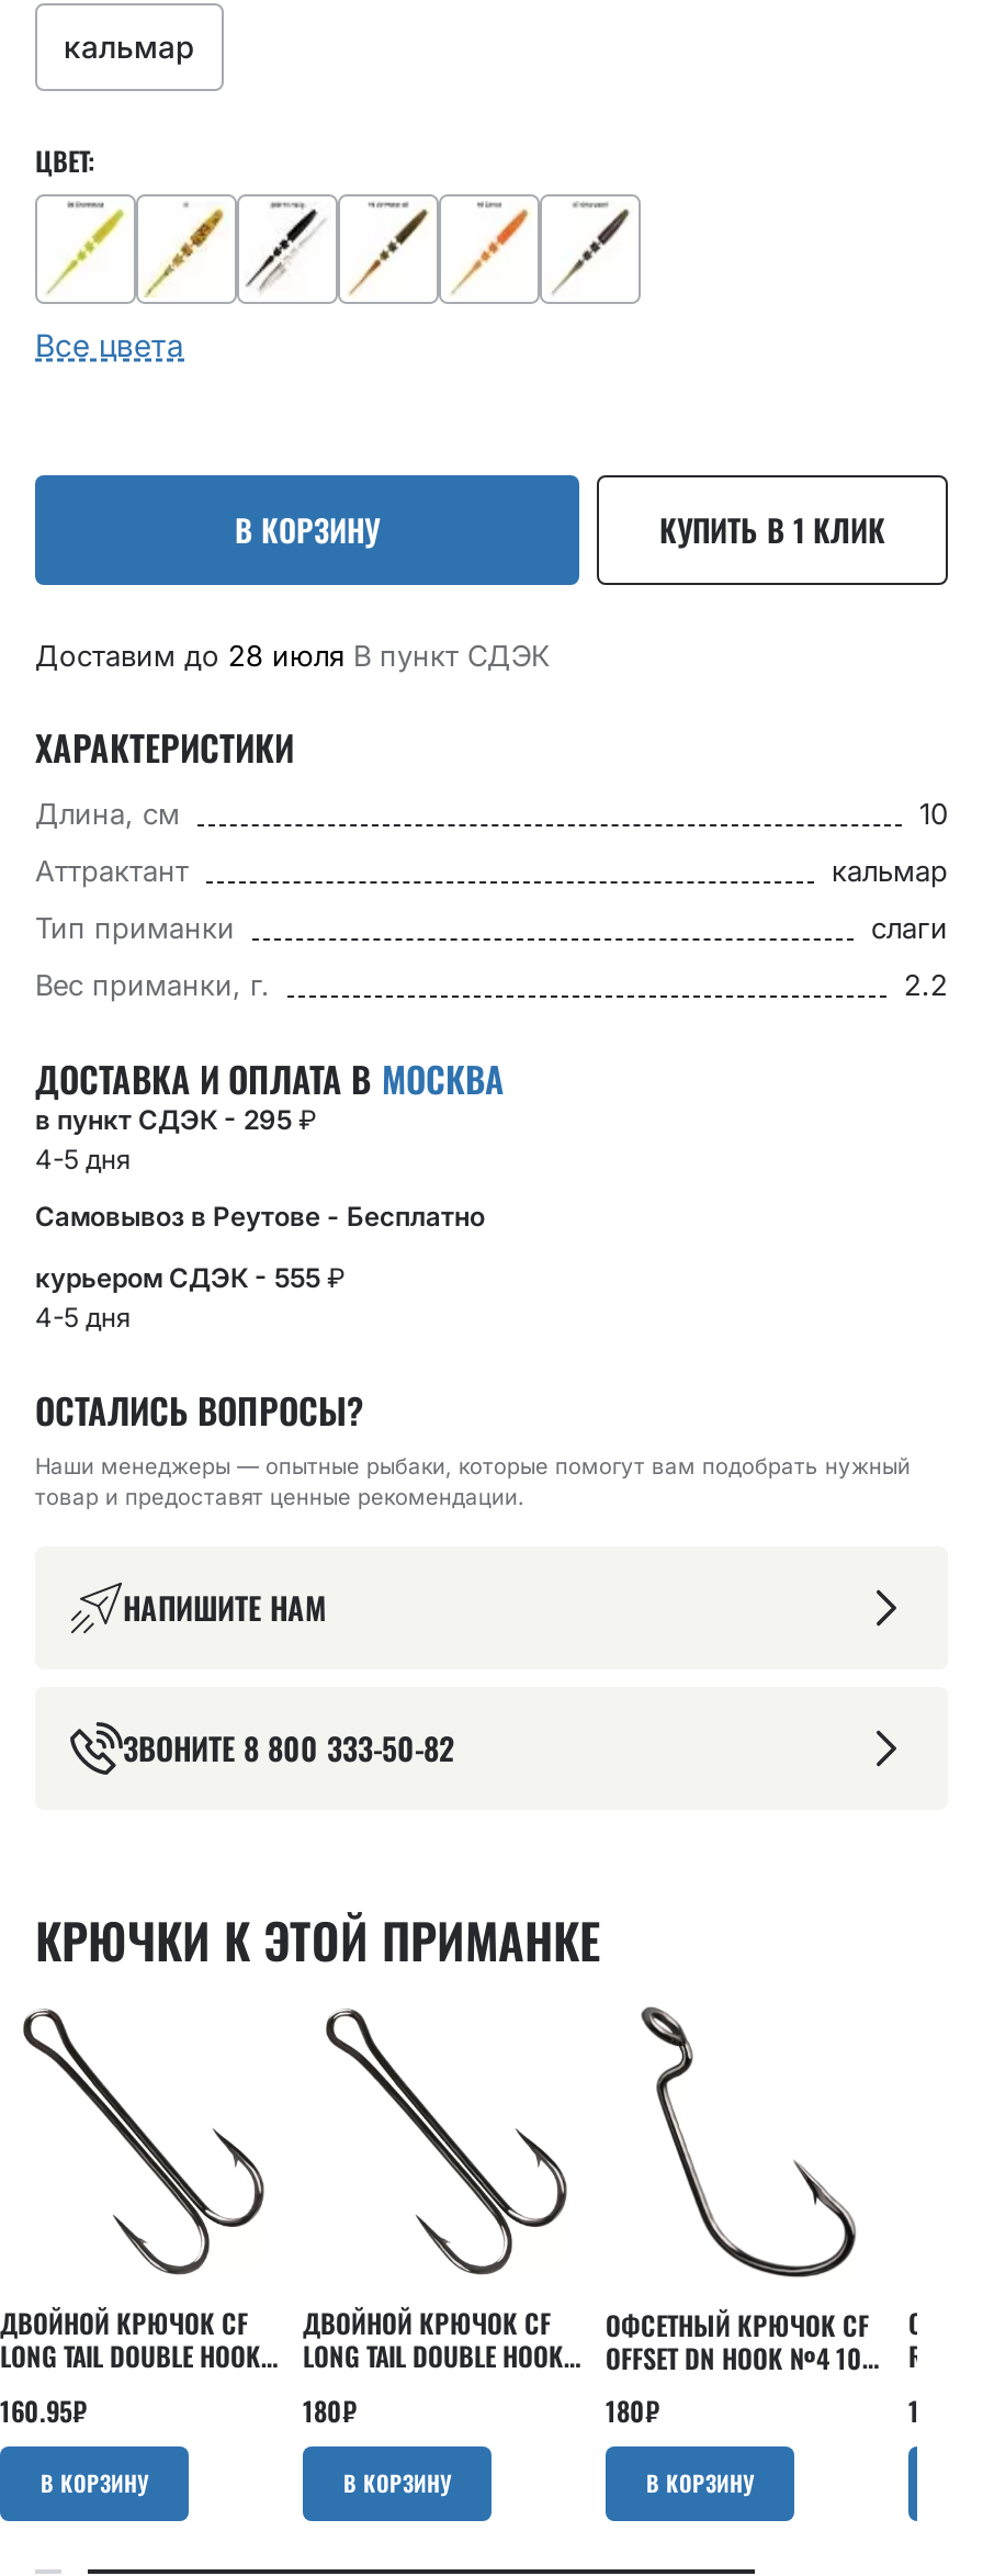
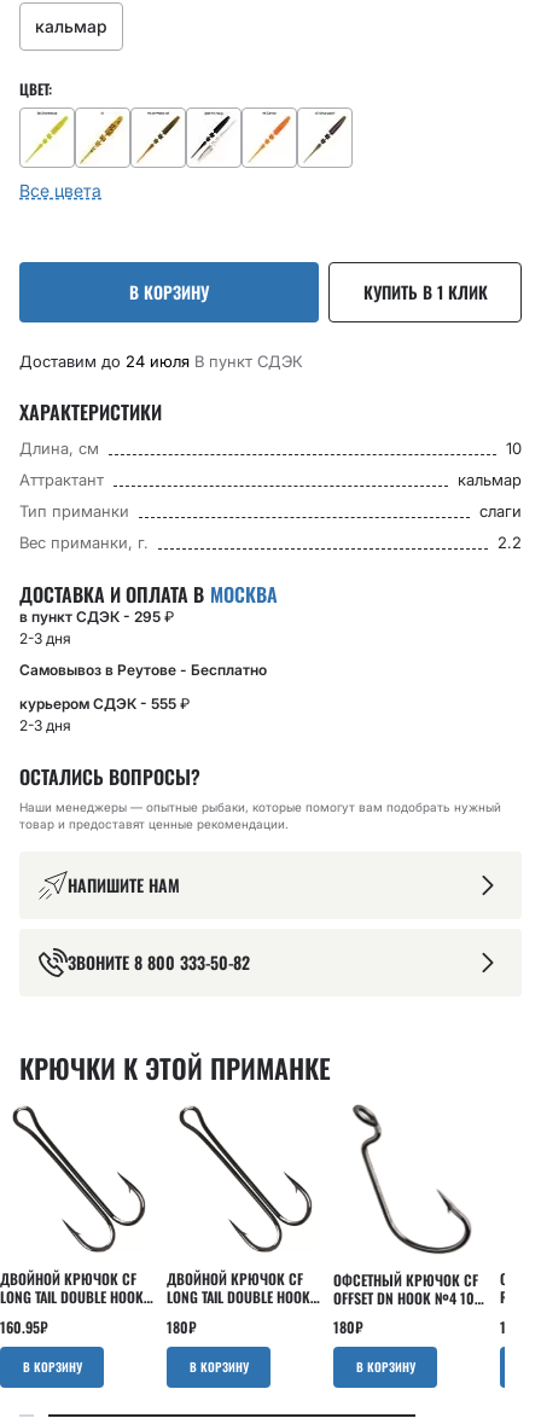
- [image]
+ [image]

- [image]
+ [image]

- Доставим до 28 июля В пункт CДЭК
+ Доставим до 24 июля В пункт CДЭК

- 4-5 дня
+ 2-3 дня

- 4-5 дня
+ 2-3 дня
